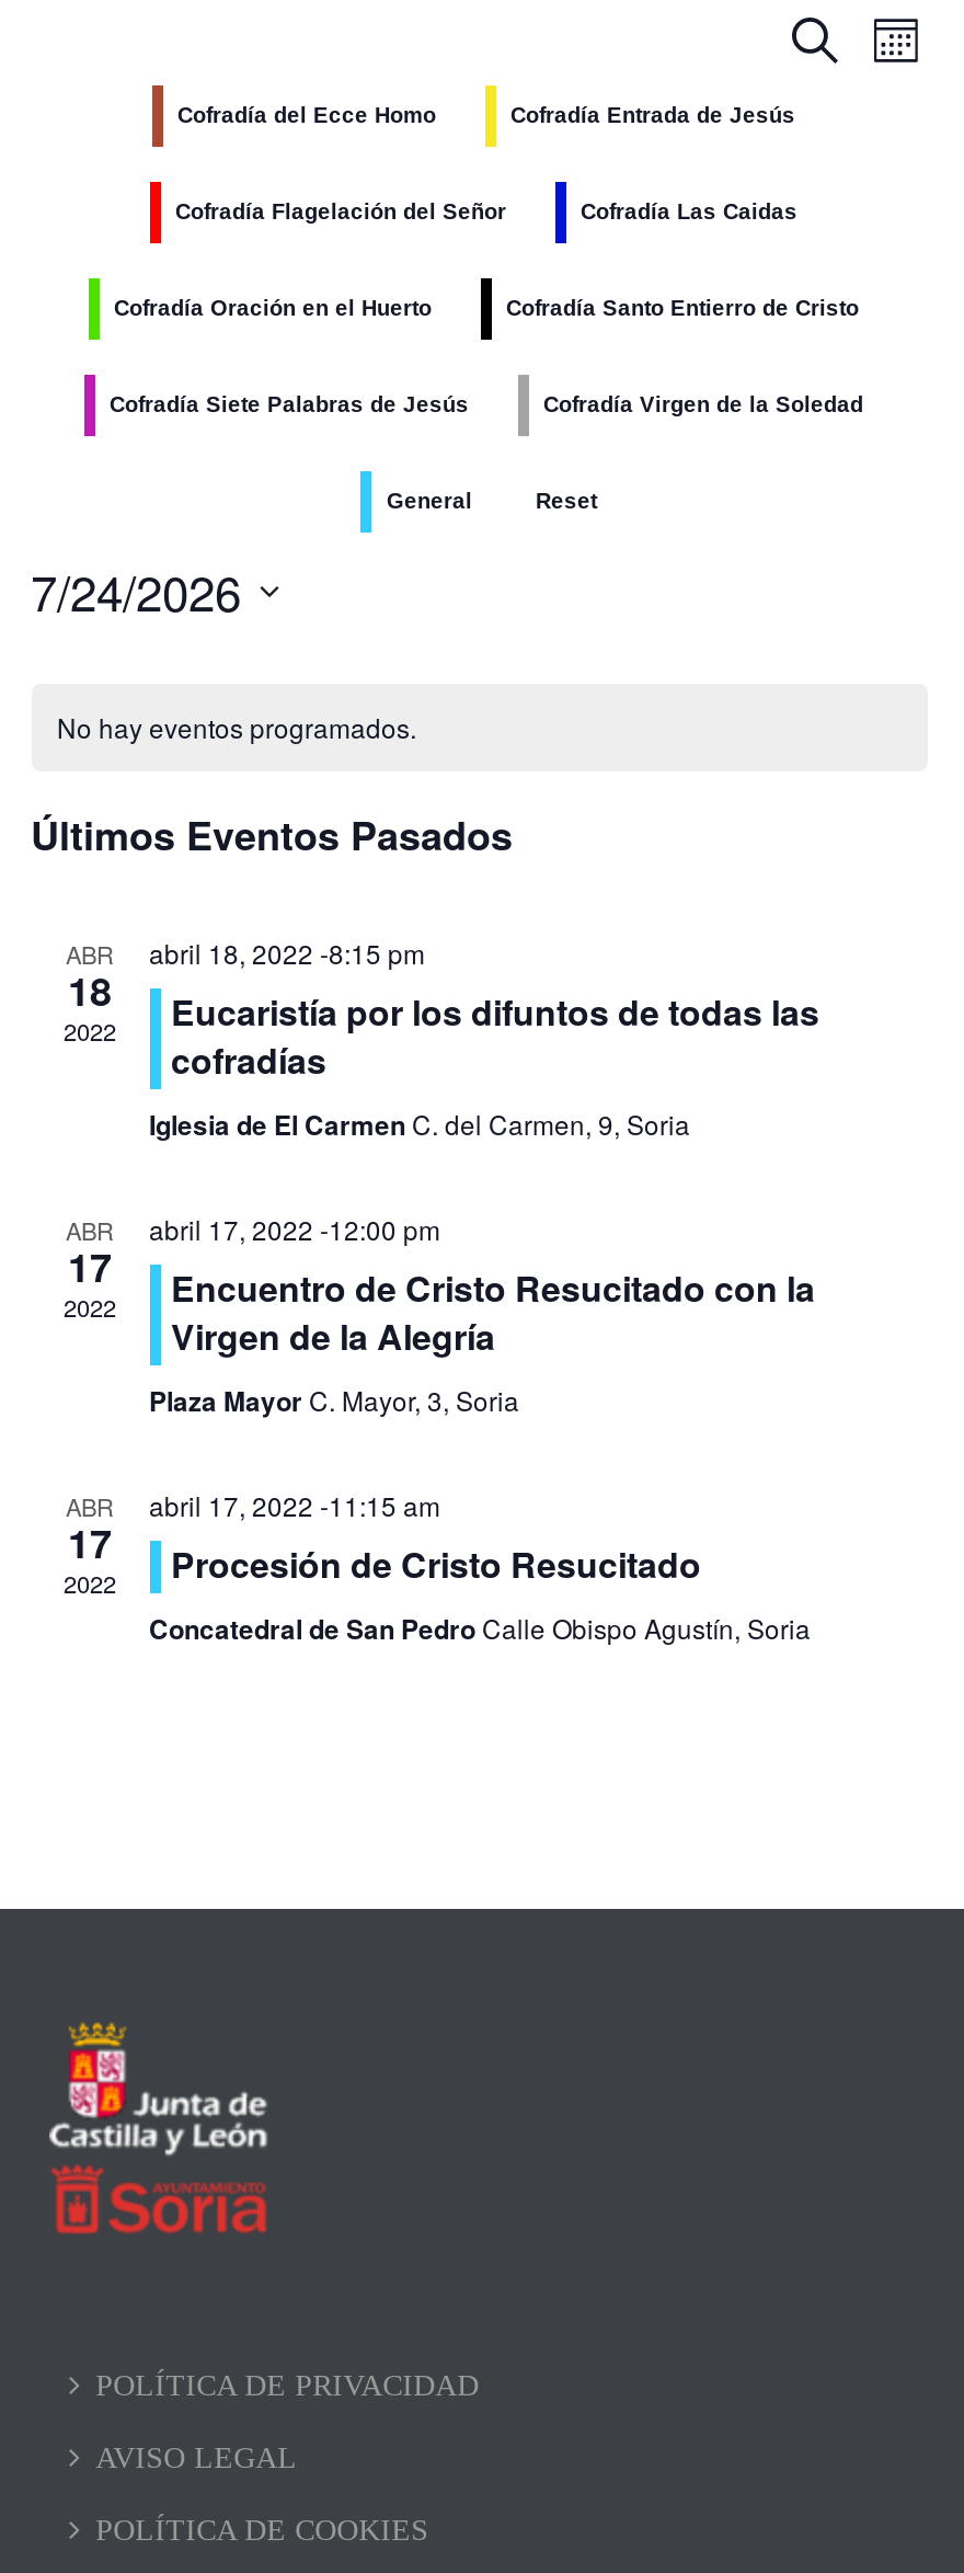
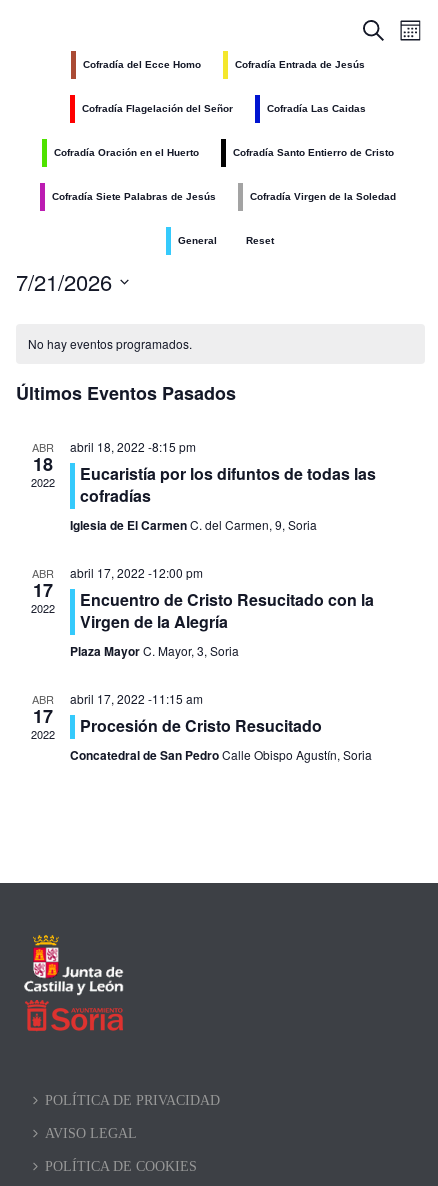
- 7/24/2026
+ 7/21/2026
